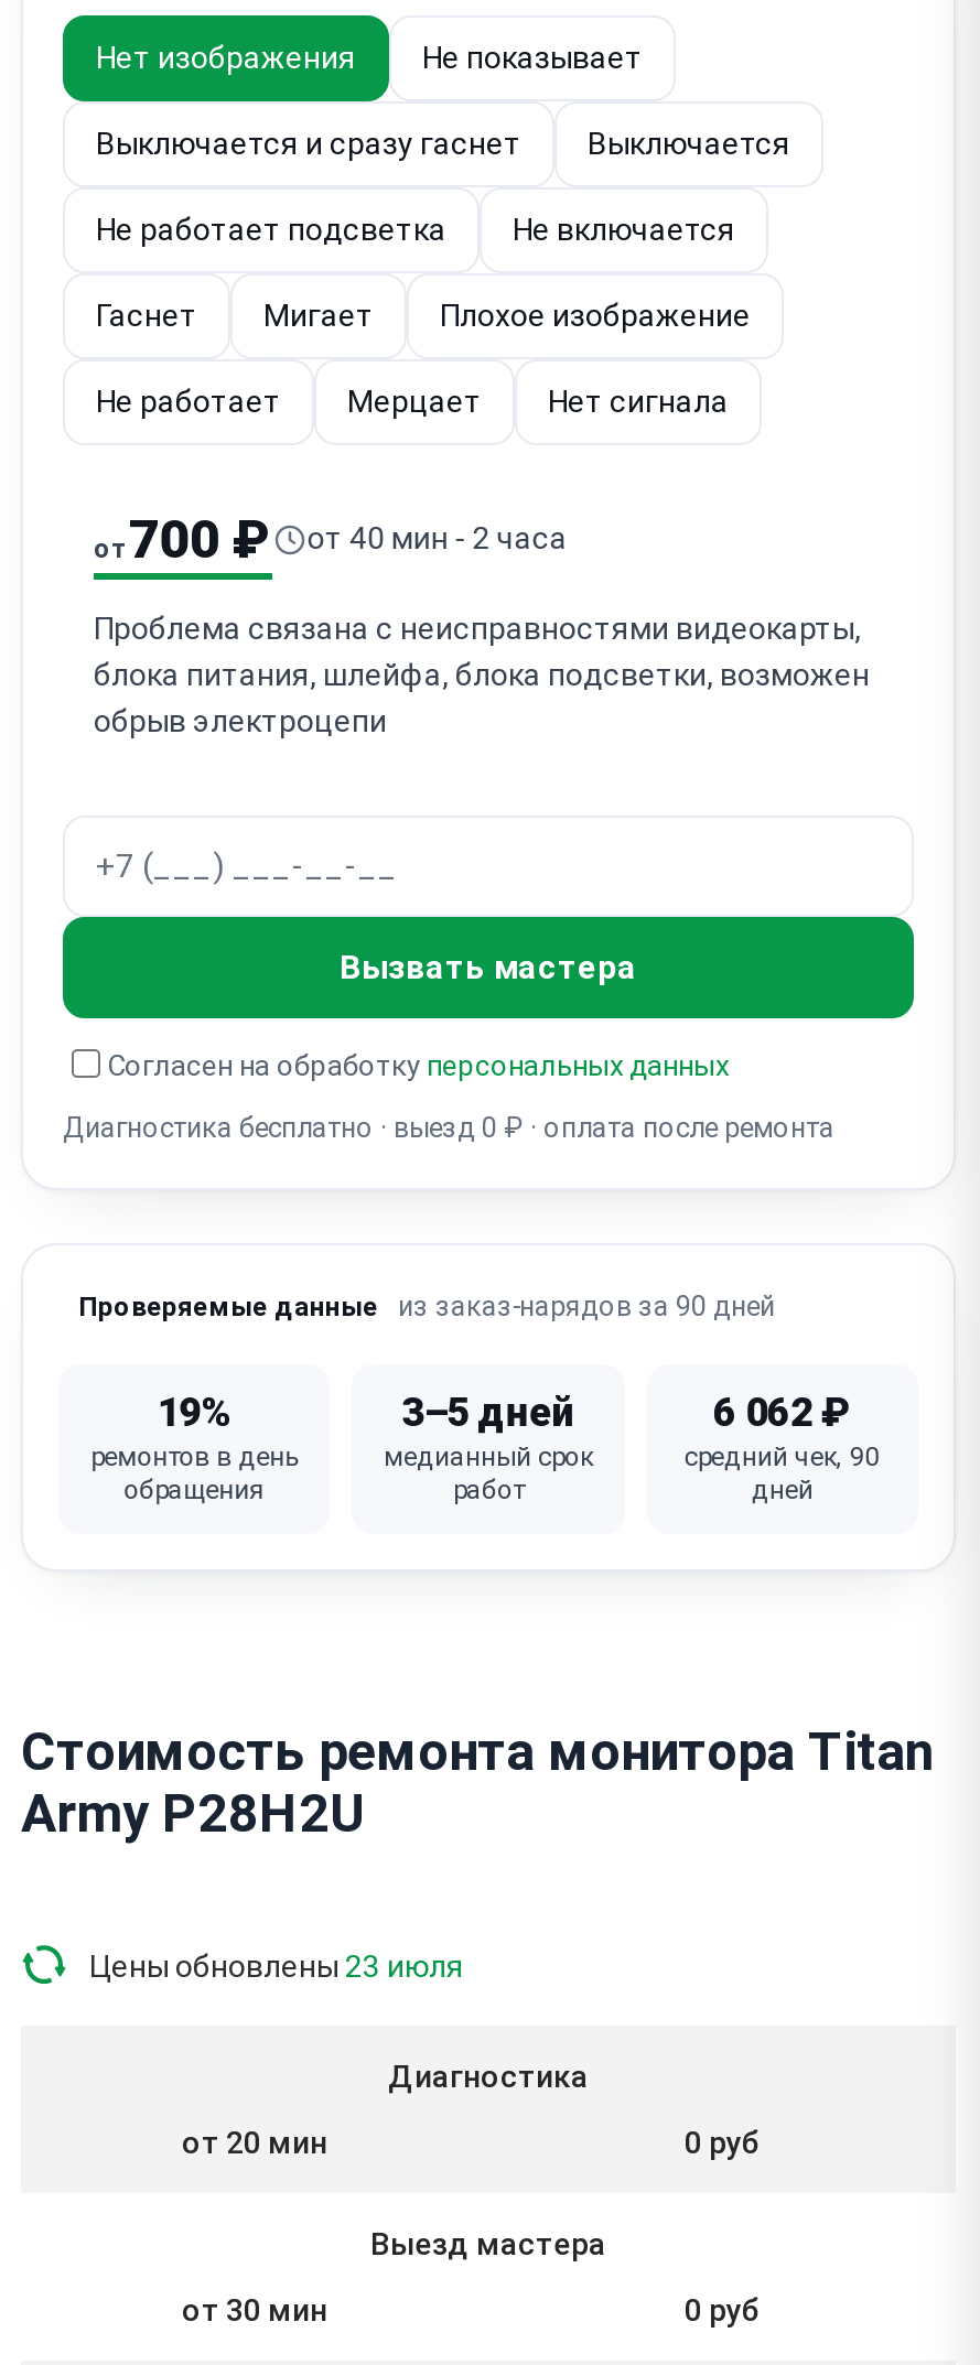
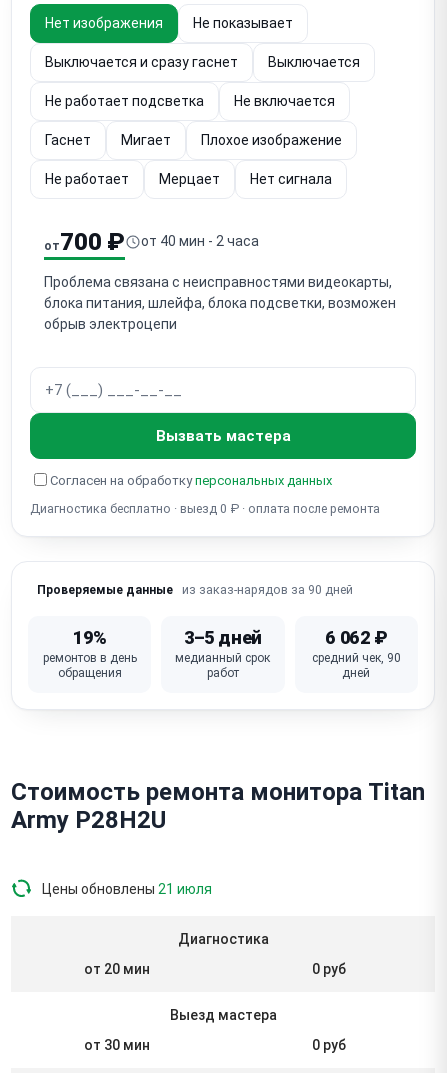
- Цены обновлены 23 июля
+ Цены обновлены 21 июля
